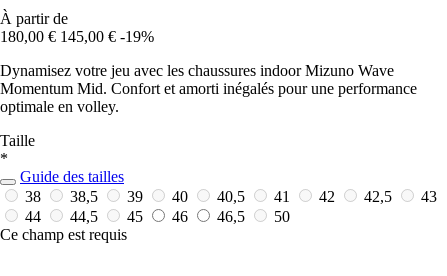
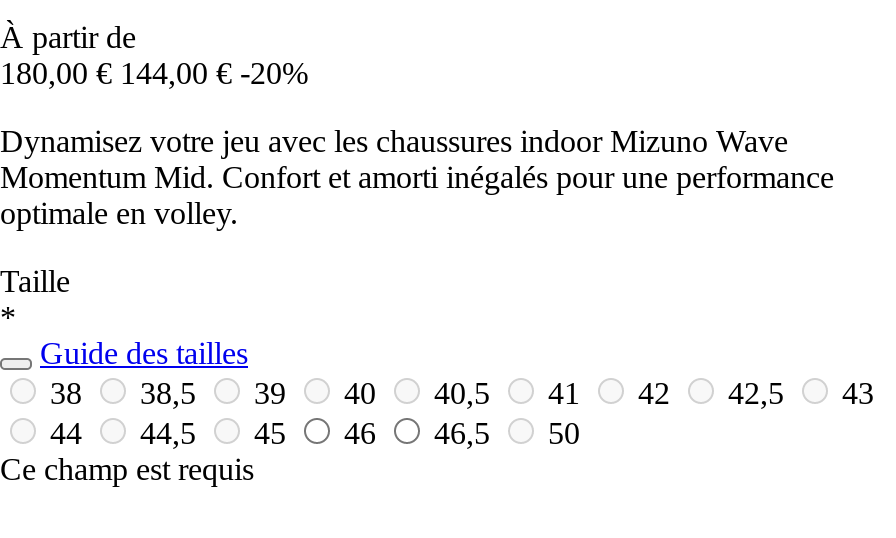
- 180,00 € 145,00 € -19%
+ 180,00 € 144,00 € -20%
